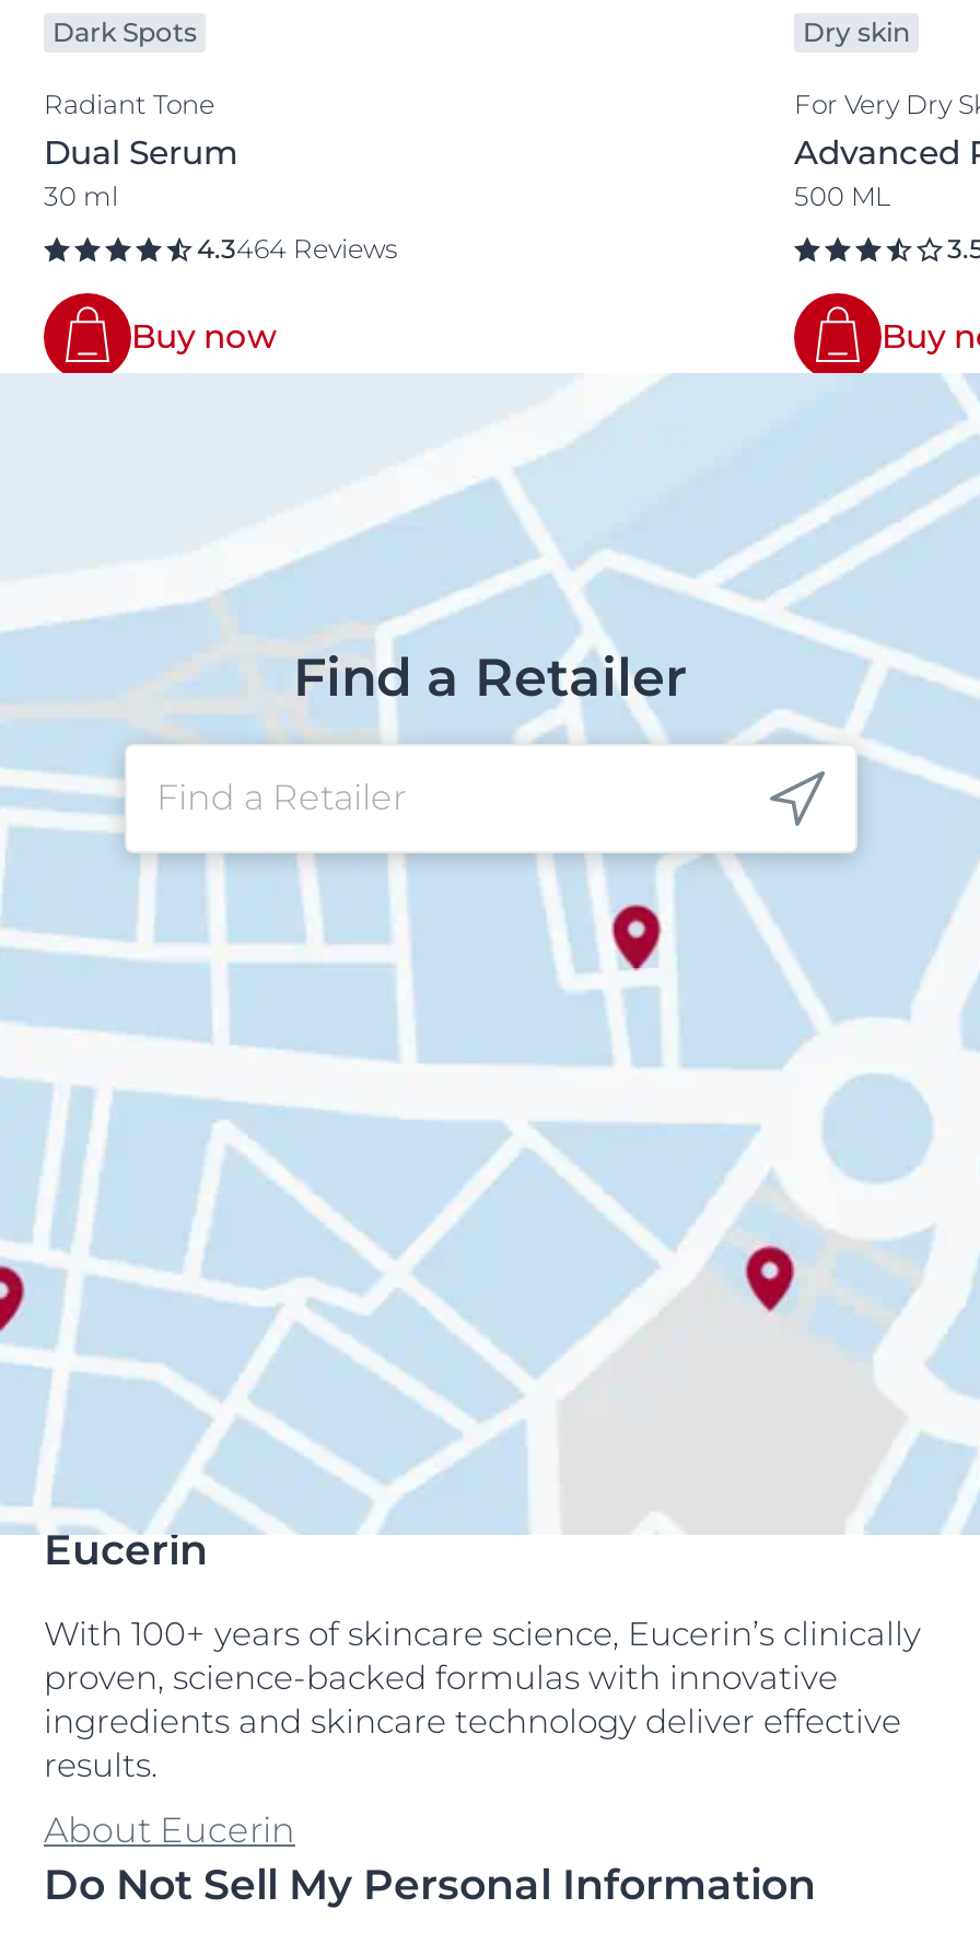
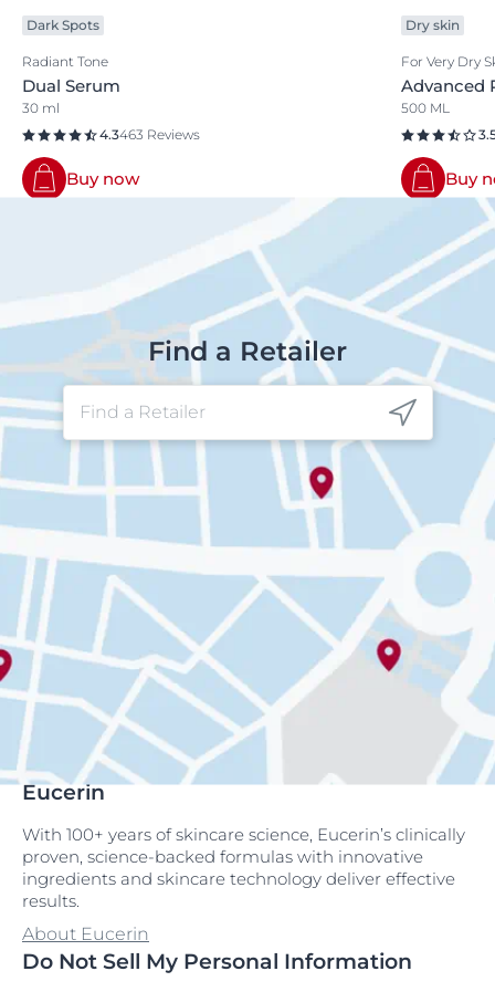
- 4.3464 Reviews
+ 4.3463 Reviews
